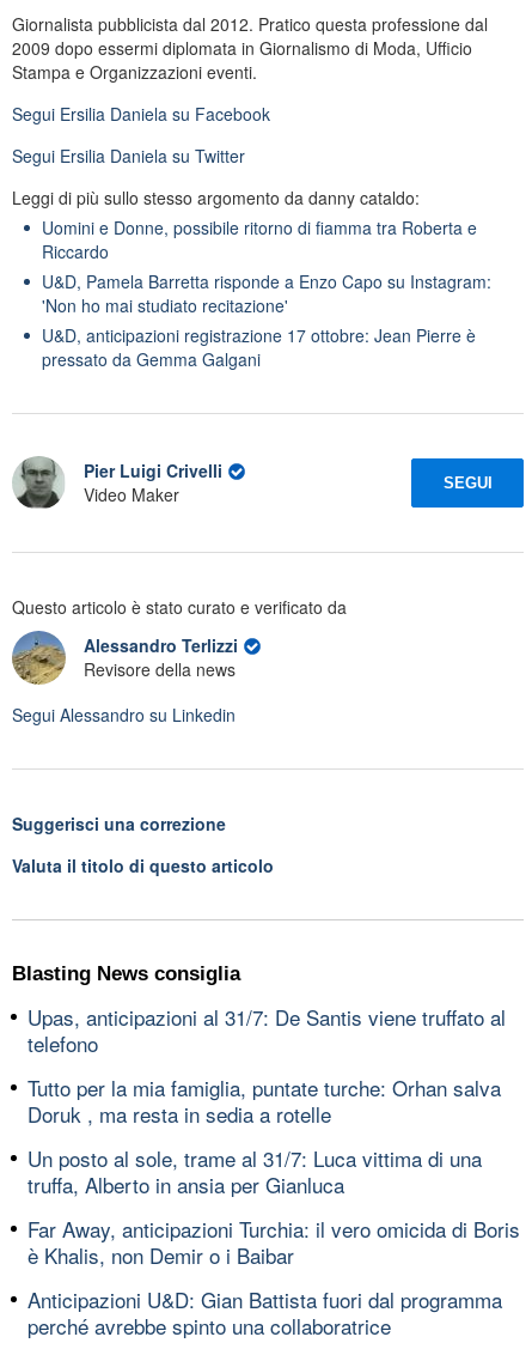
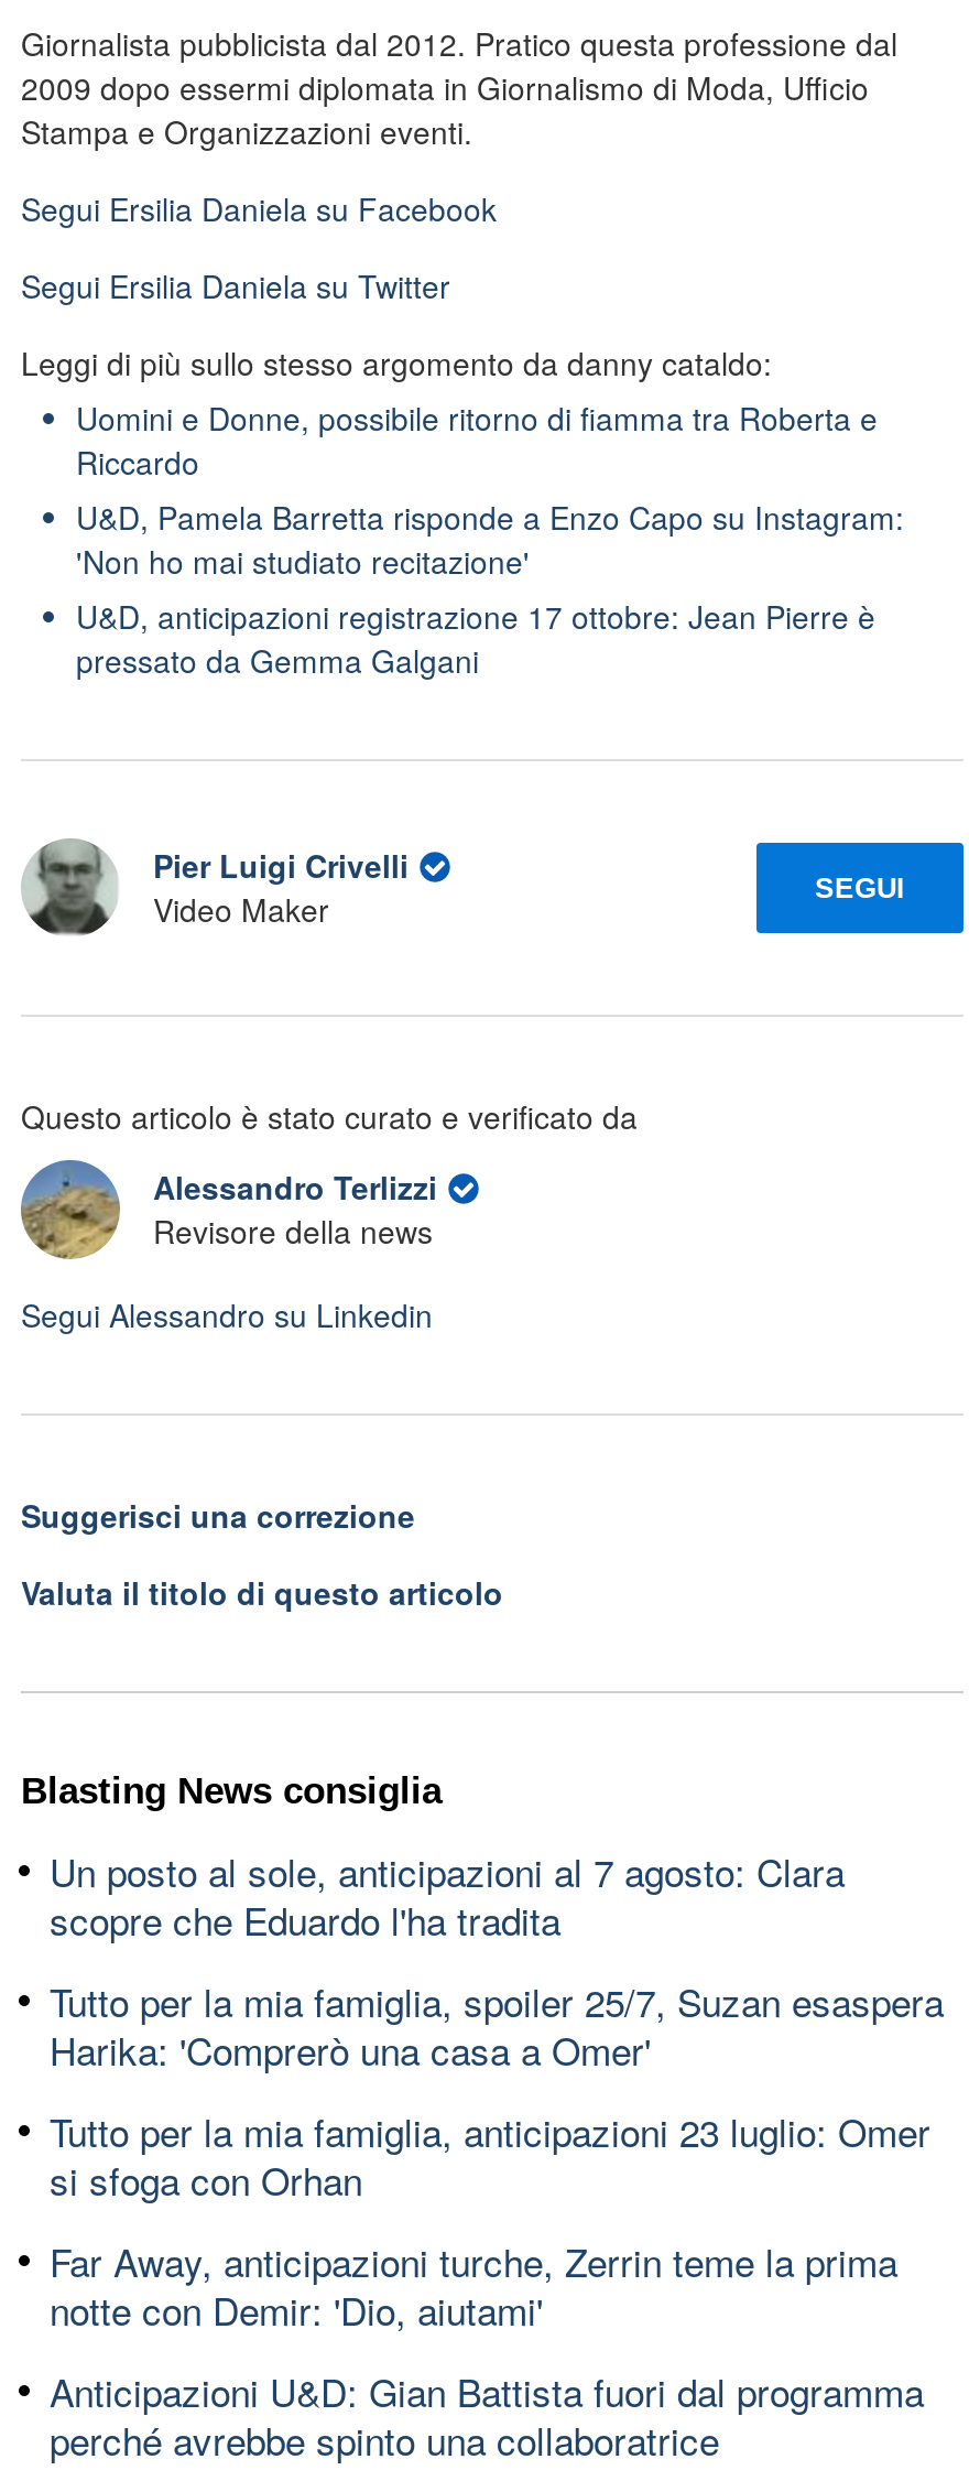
- Upas, anticipazioni al 31/7: De Santis viene truffato al
- telefono
+ Un posto al sole, anticipazioni al 7 agosto: Clara
+ scopre che Eduardo l'ha tradita

- Tutto per la mia famiglia, puntate turche: Orhan salva
- Doruk , ma resta in sedia a rotelle
+ Tutto per la mia famiglia, spoiler 25/7, Suzan esaspera
+ Harika: 'Comprerò una casa a Omer'

- Un posto al sole, trame al 31/7: Luca vittima di una
- truffa, Alberto in ansia per Gianluca
+ Tutto per la mia famiglia, anticipazioni 23 luglio: Omer
+ si sfoga con Orhan

- Far Away, anticipazioni Turchia: il vero omicida di Boris
- è Khalis, non Demir o i Baibar
+ Far Away, anticipazioni turche, Zerrin teme la prima
+ notte con Demir: 'Dio, aiutami'
